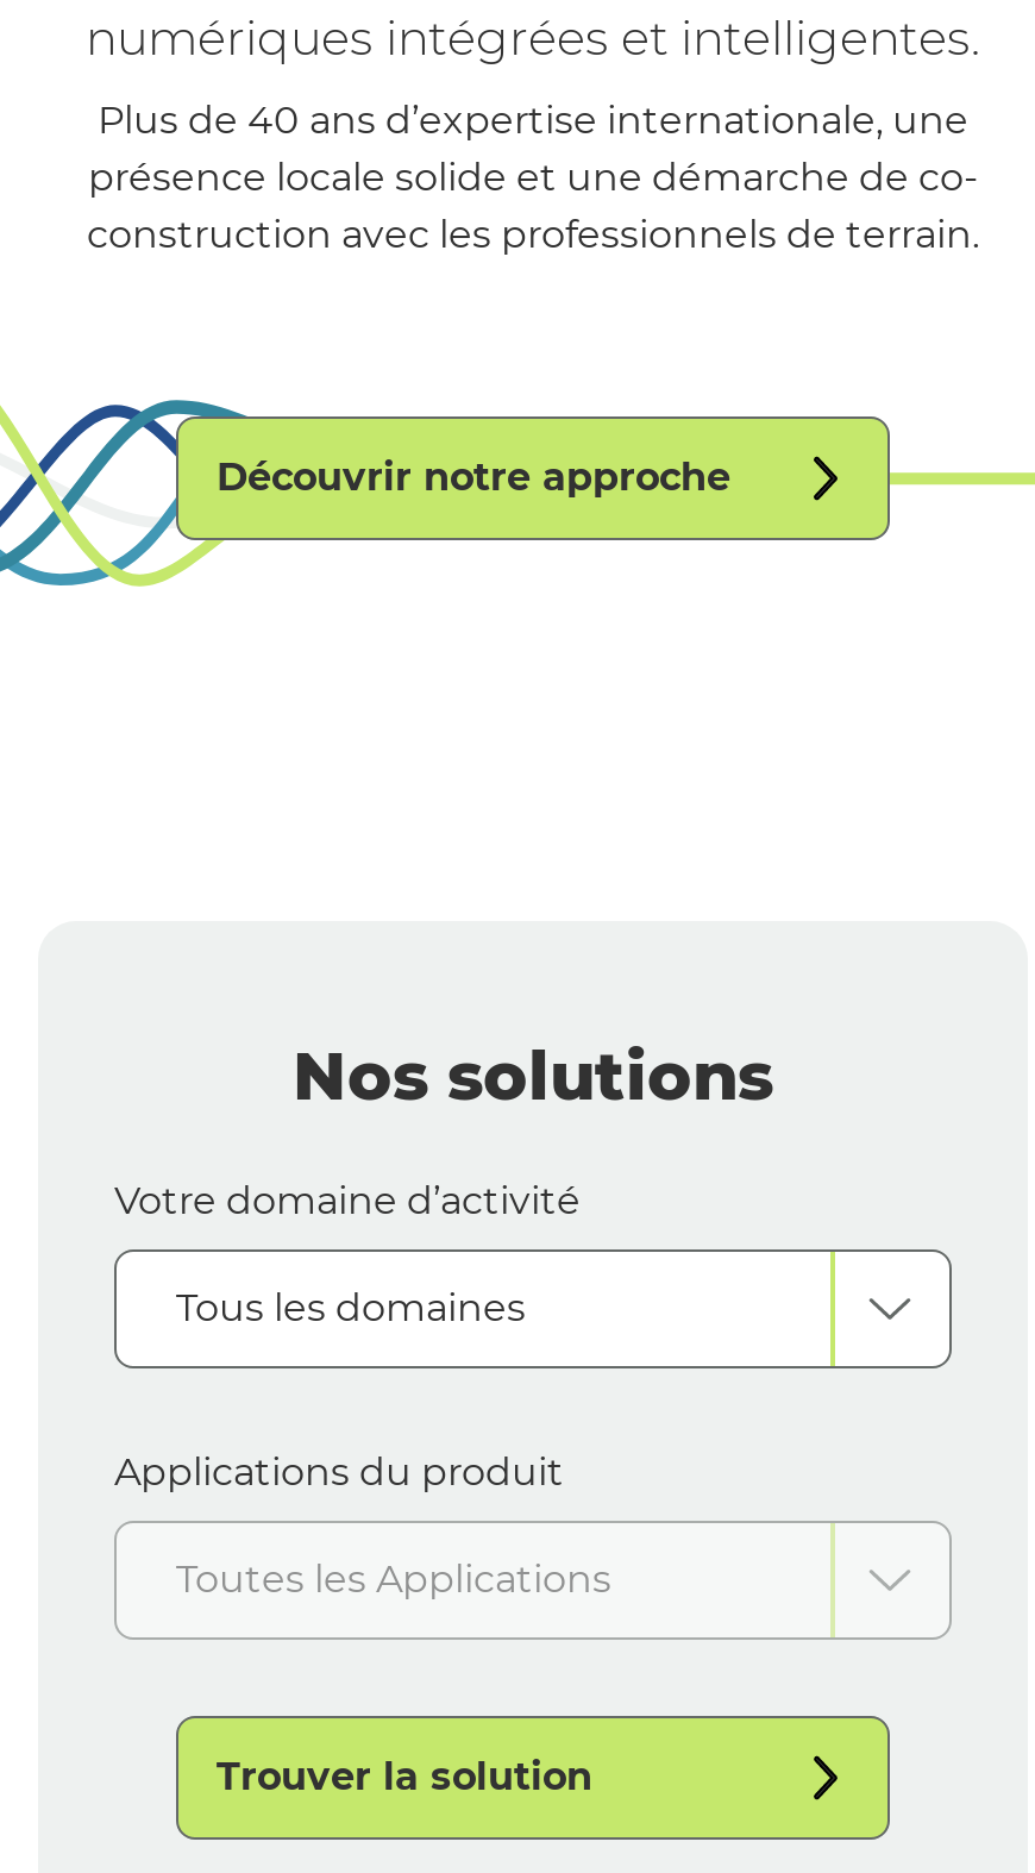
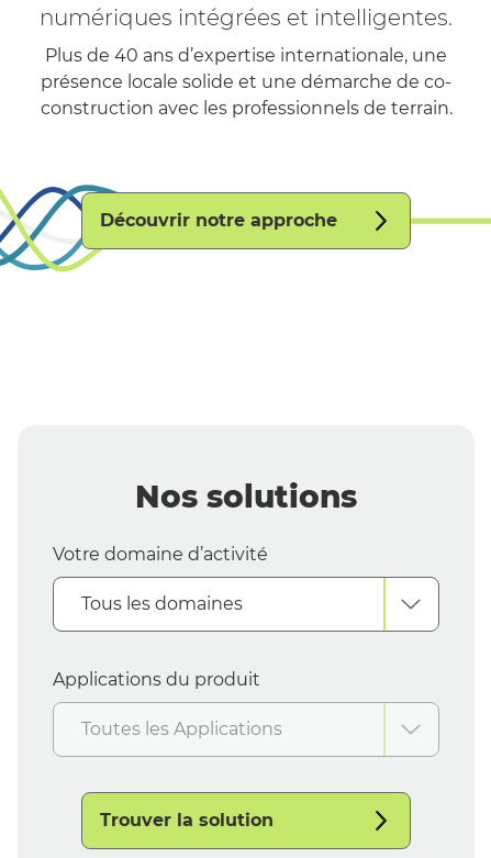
- [image]
+ [image]
